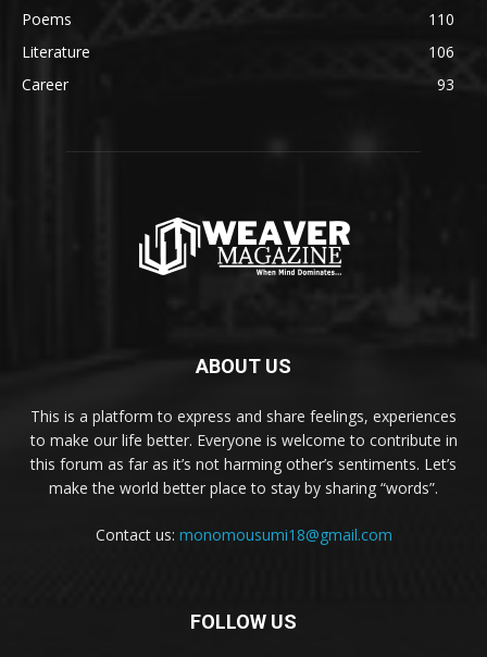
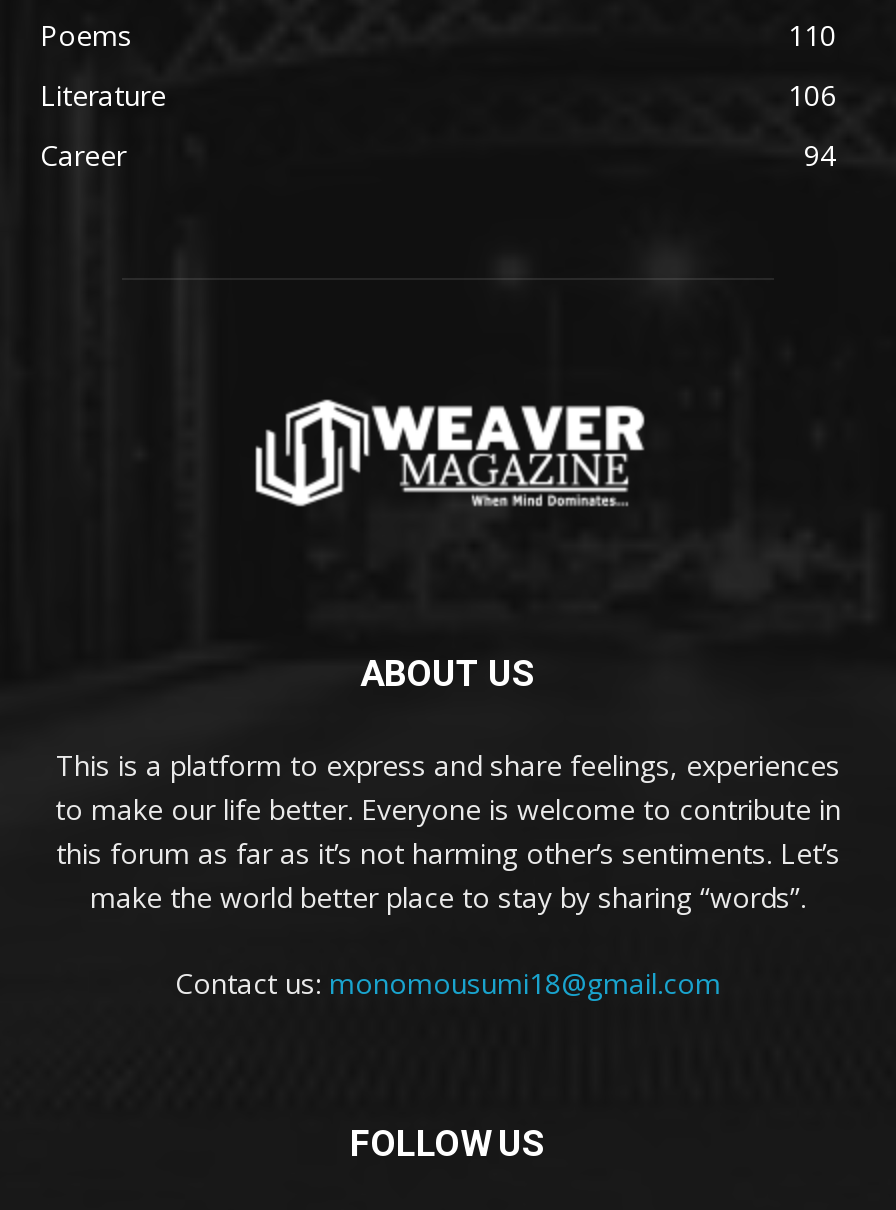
- 93
+ 94
